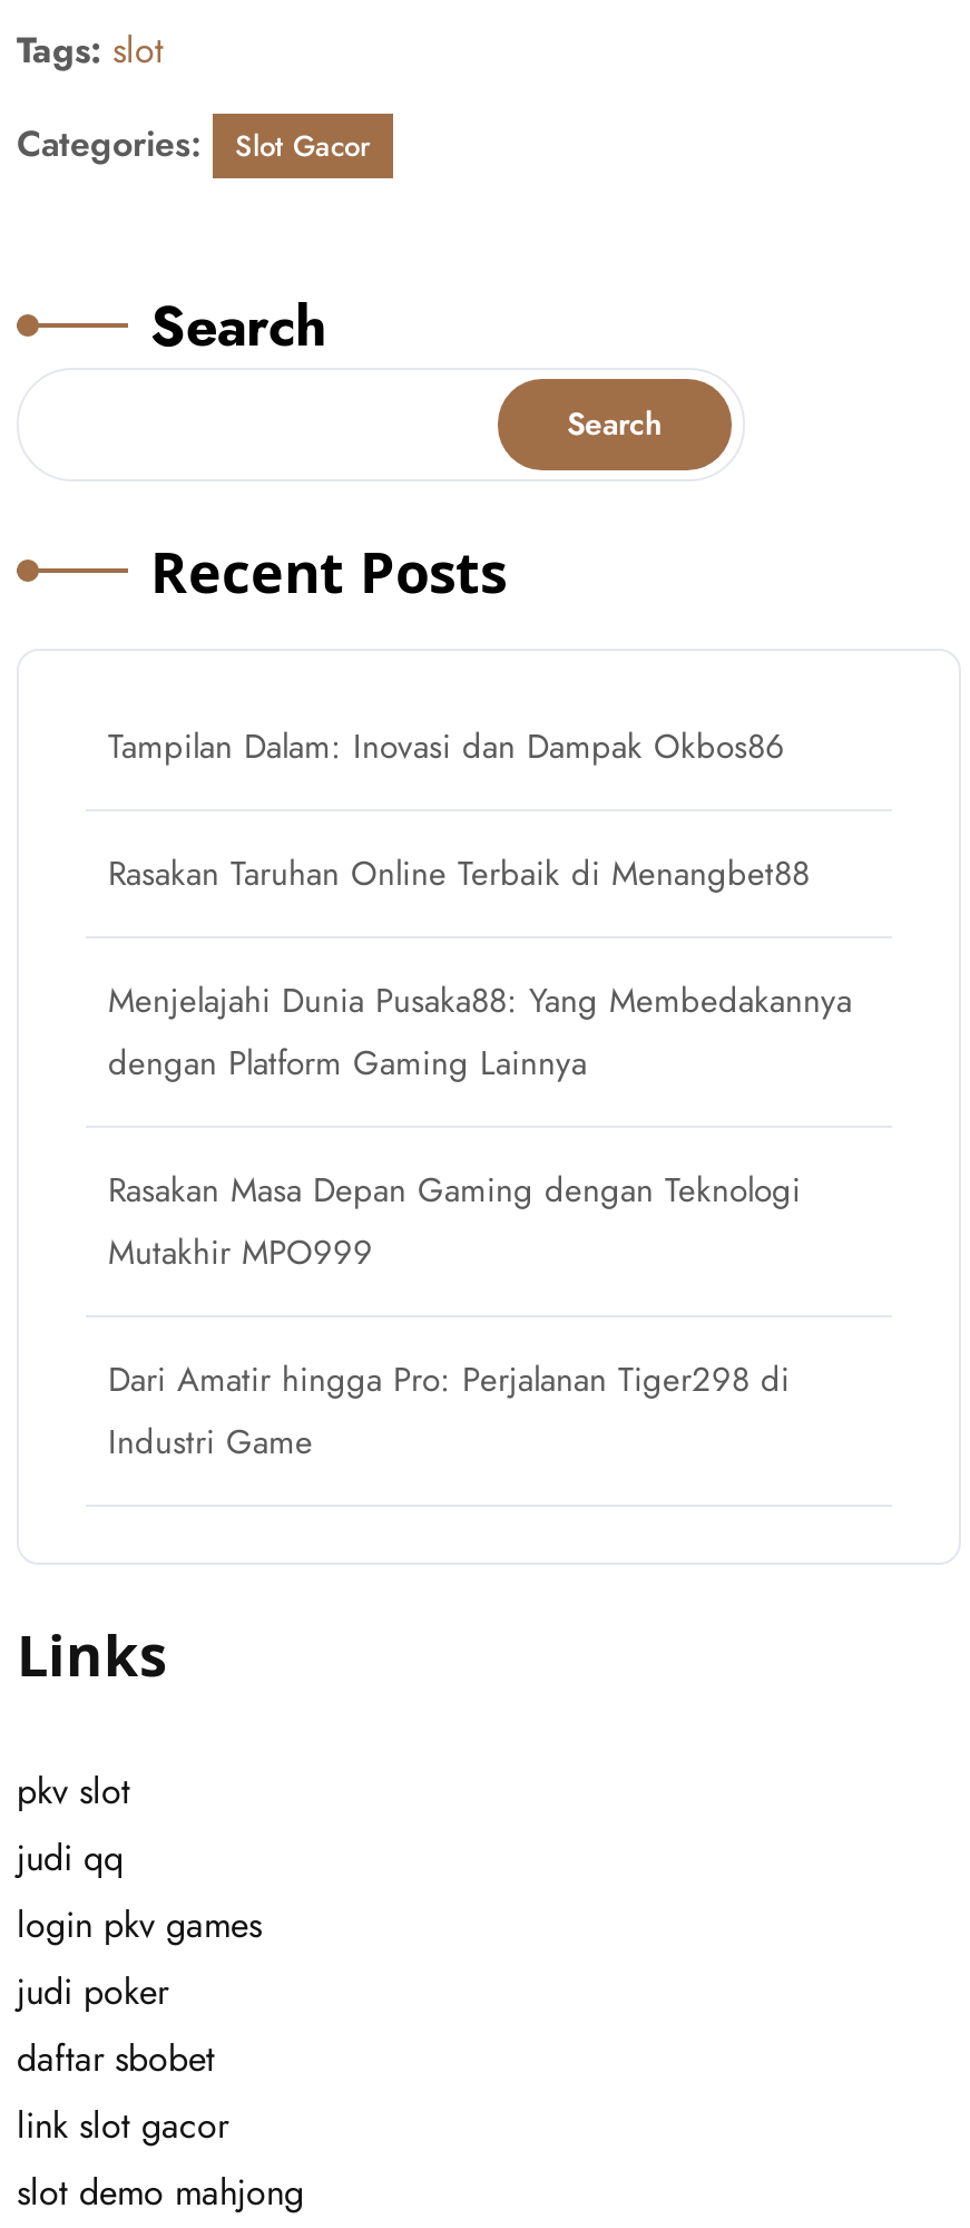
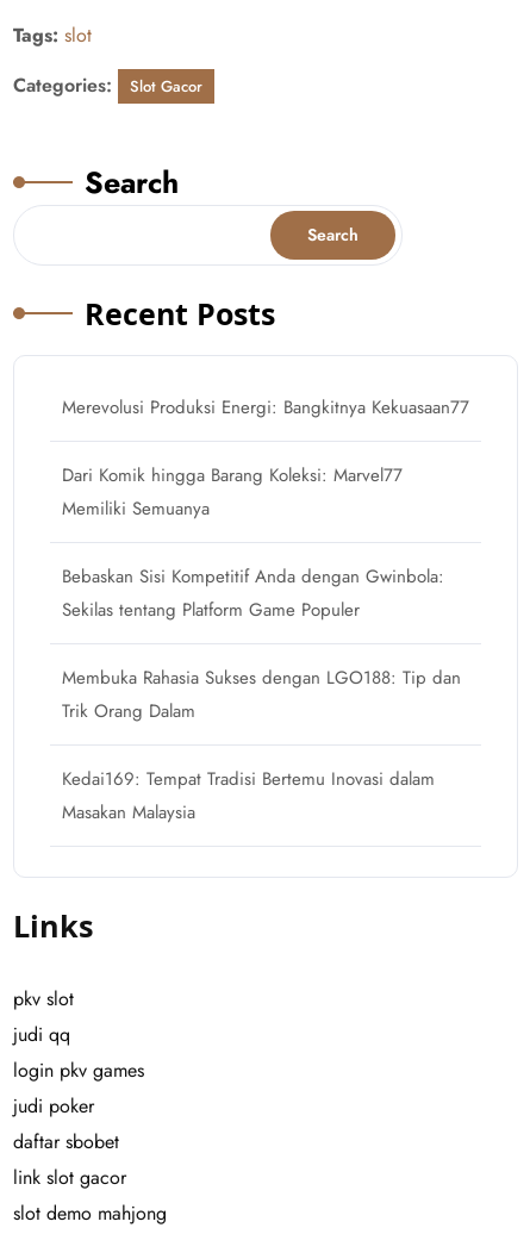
- Tampilan Dalam: Inovasi dan Dampak Okbos86
+ Merevolusi Produksi Energi: Bangkitnya Kekuasaan77

- Rasakan Taruhan Online Terbaik di Menangbet88
+ Dari Komik hingga Barang Koleksi: Marvel77
+ Memiliki Semuanya

- Menjelajahi Dunia Pusaka88: Yang Membedakannya
- dengan Platform Gaming Lainnya
+ Bebaskan Sisi Kompetitif Anda dengan Gwinbola:
+ Sekilas tentang Platform Game Populer

- Rasakan Masa Depan Gaming dengan Teknologi
- Mutakhir MPO999
+ Membuka Rahasia Sukses dengan LGO188: Tip dan
+ Trik Orang Dalam

- Dari Amatir hingga Pro: Perjalanan Tiger298 di
- Industri Game
+ Kedai169: Tempat Tradisi Bertemu Inovasi dalam
+ Masakan Malaysia
